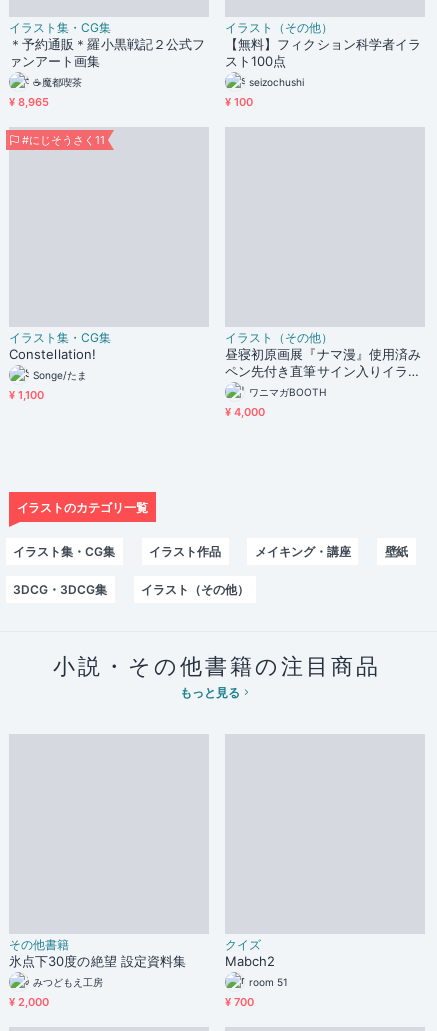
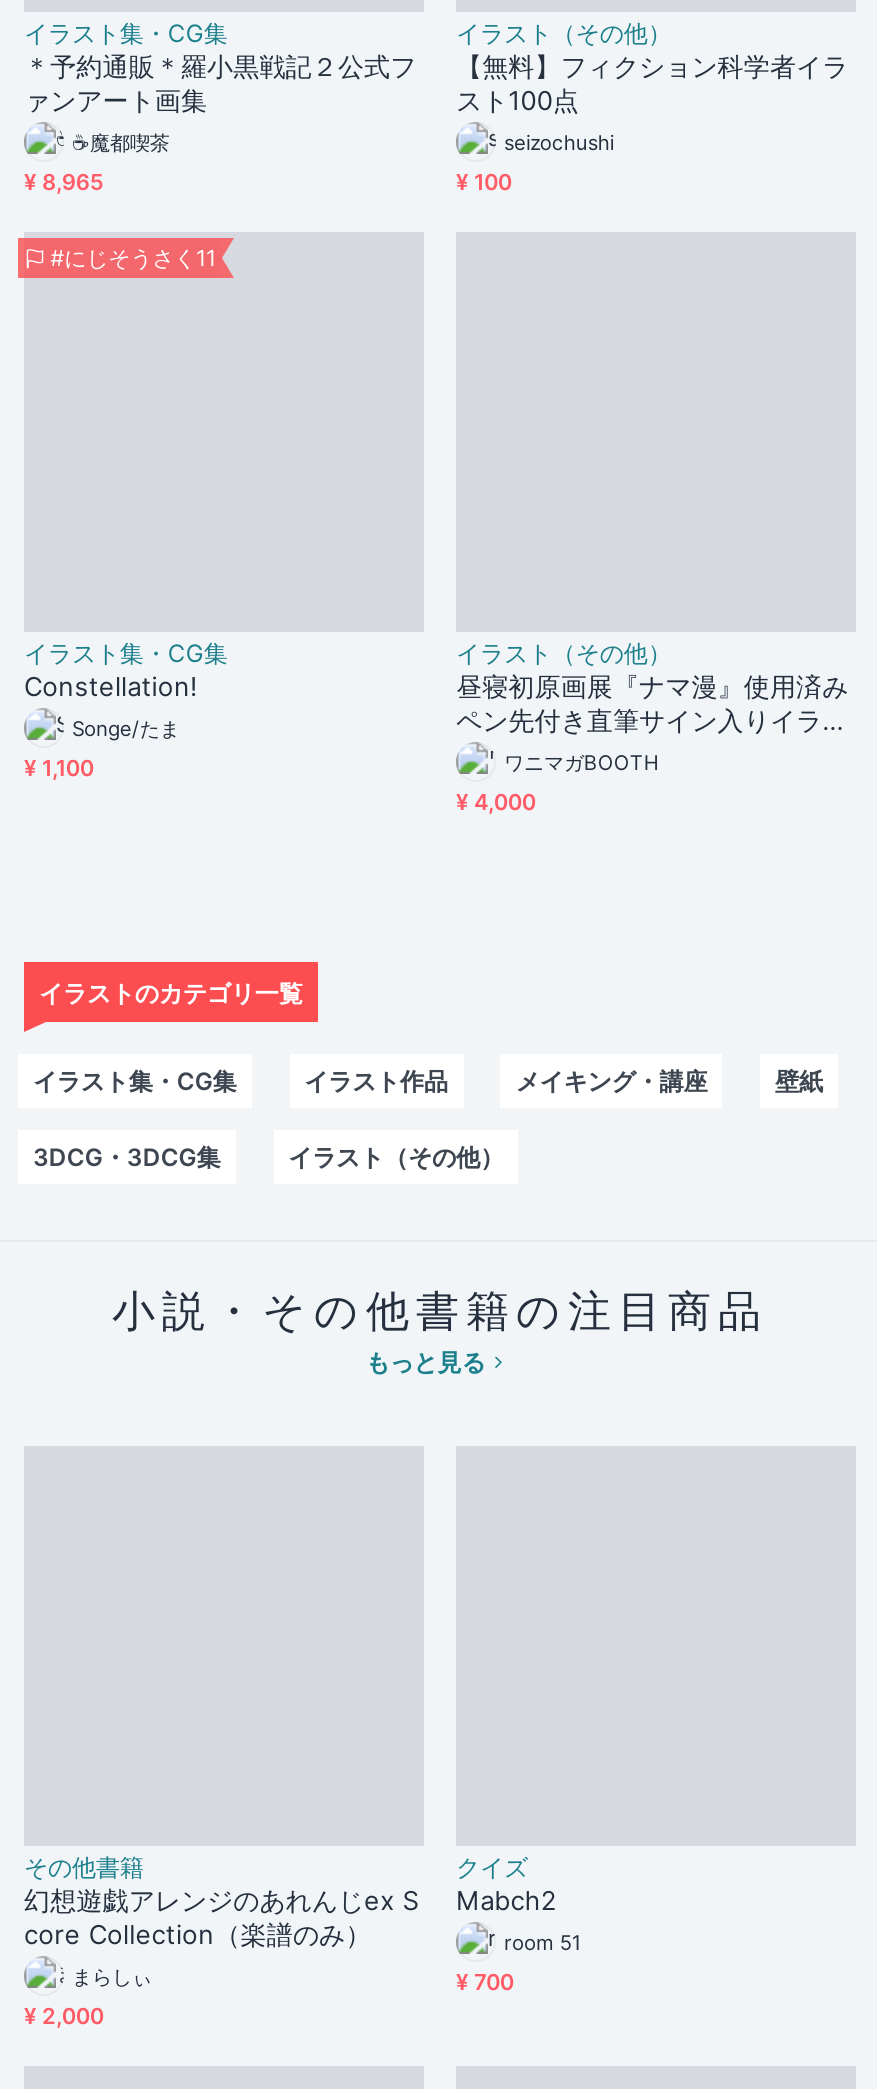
- 氷点下30度の絶望 設定資料集
- みつどもえ工房
+ 幻想遊戯アレンジのあれんじex S
+ core Collection（楽譜のみ）
+ まらしぃ
